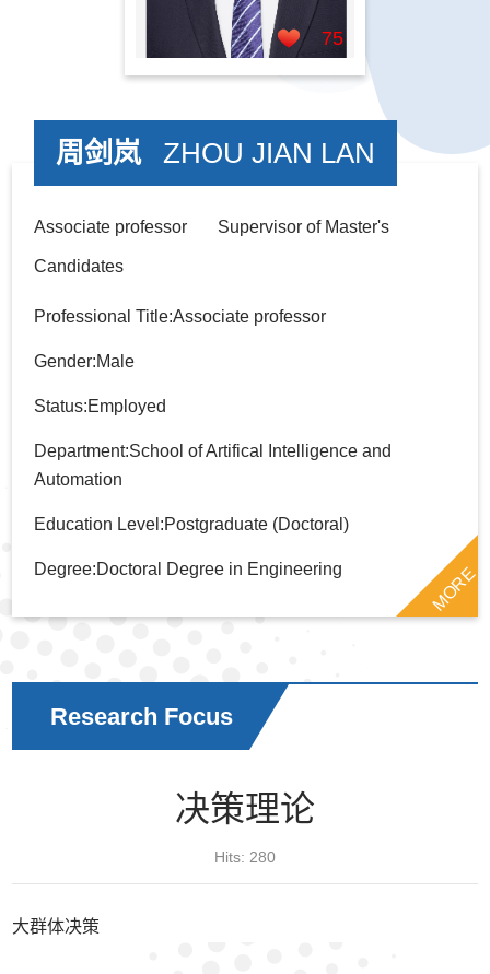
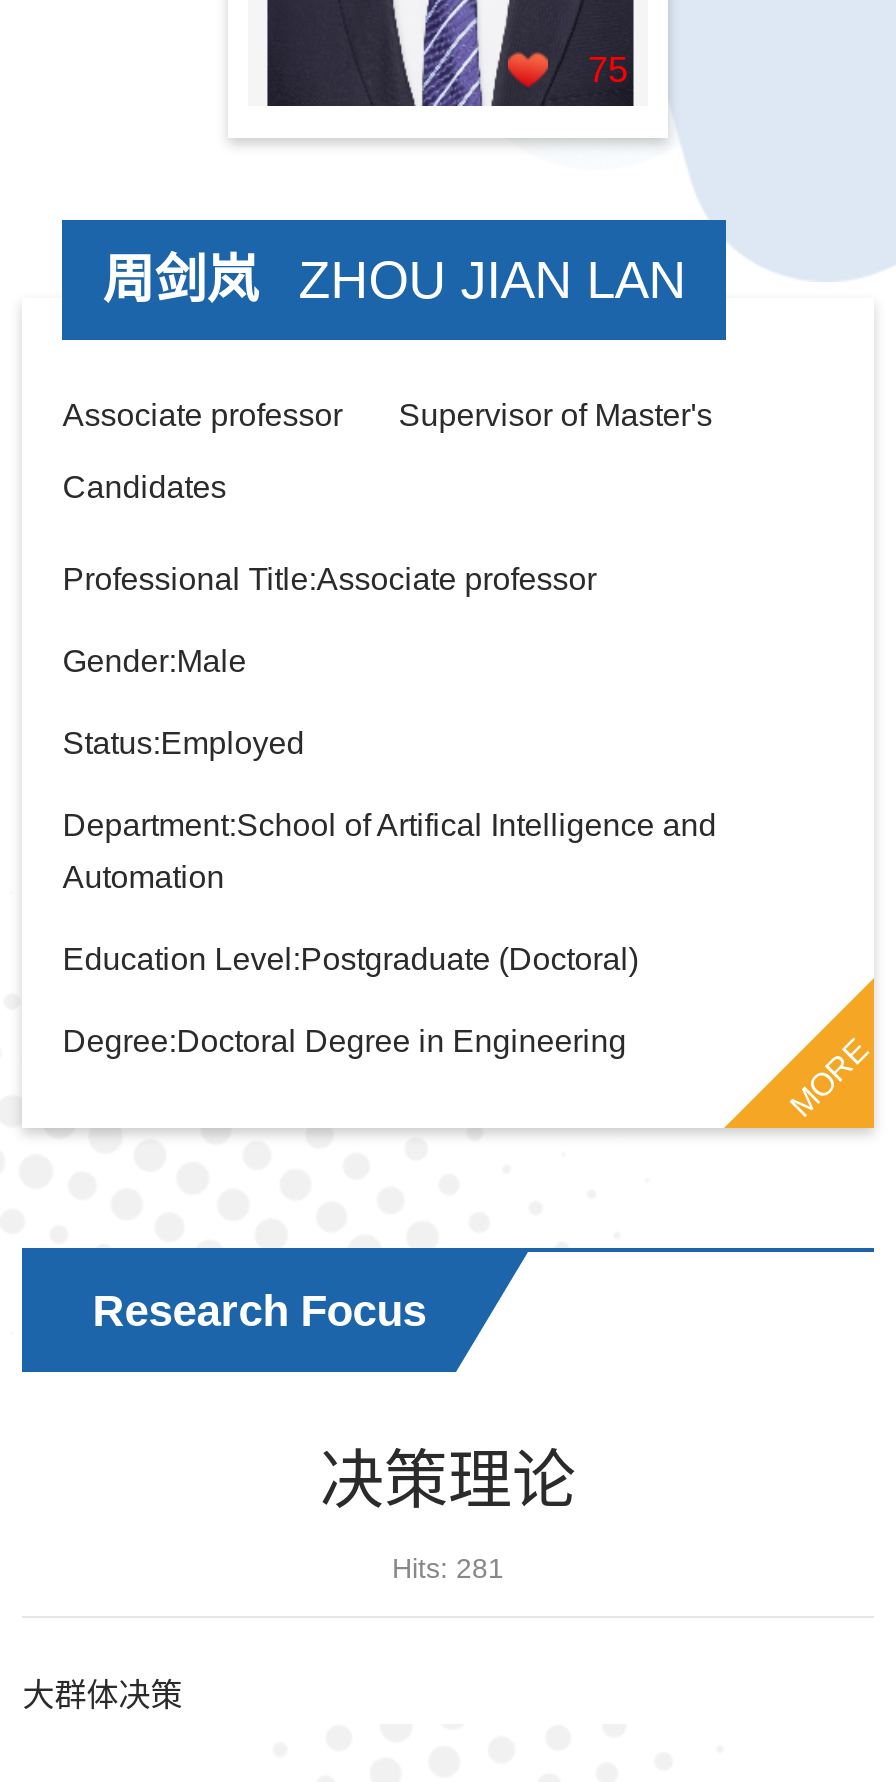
- Hits: 280
+ Hits: 281
